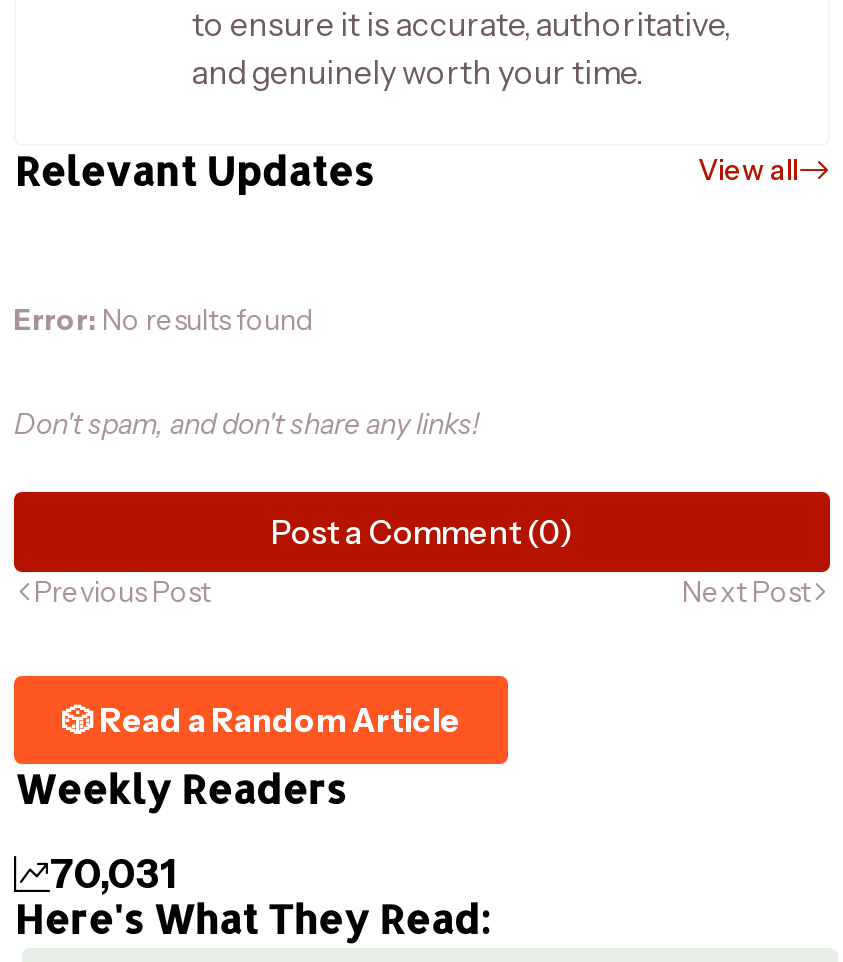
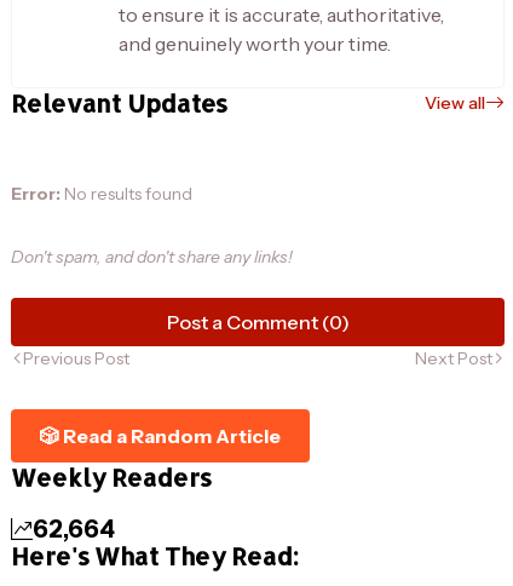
- 70,031
+ 62,664
